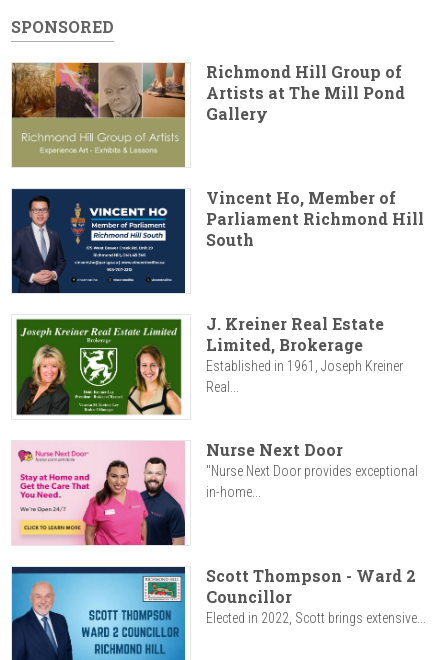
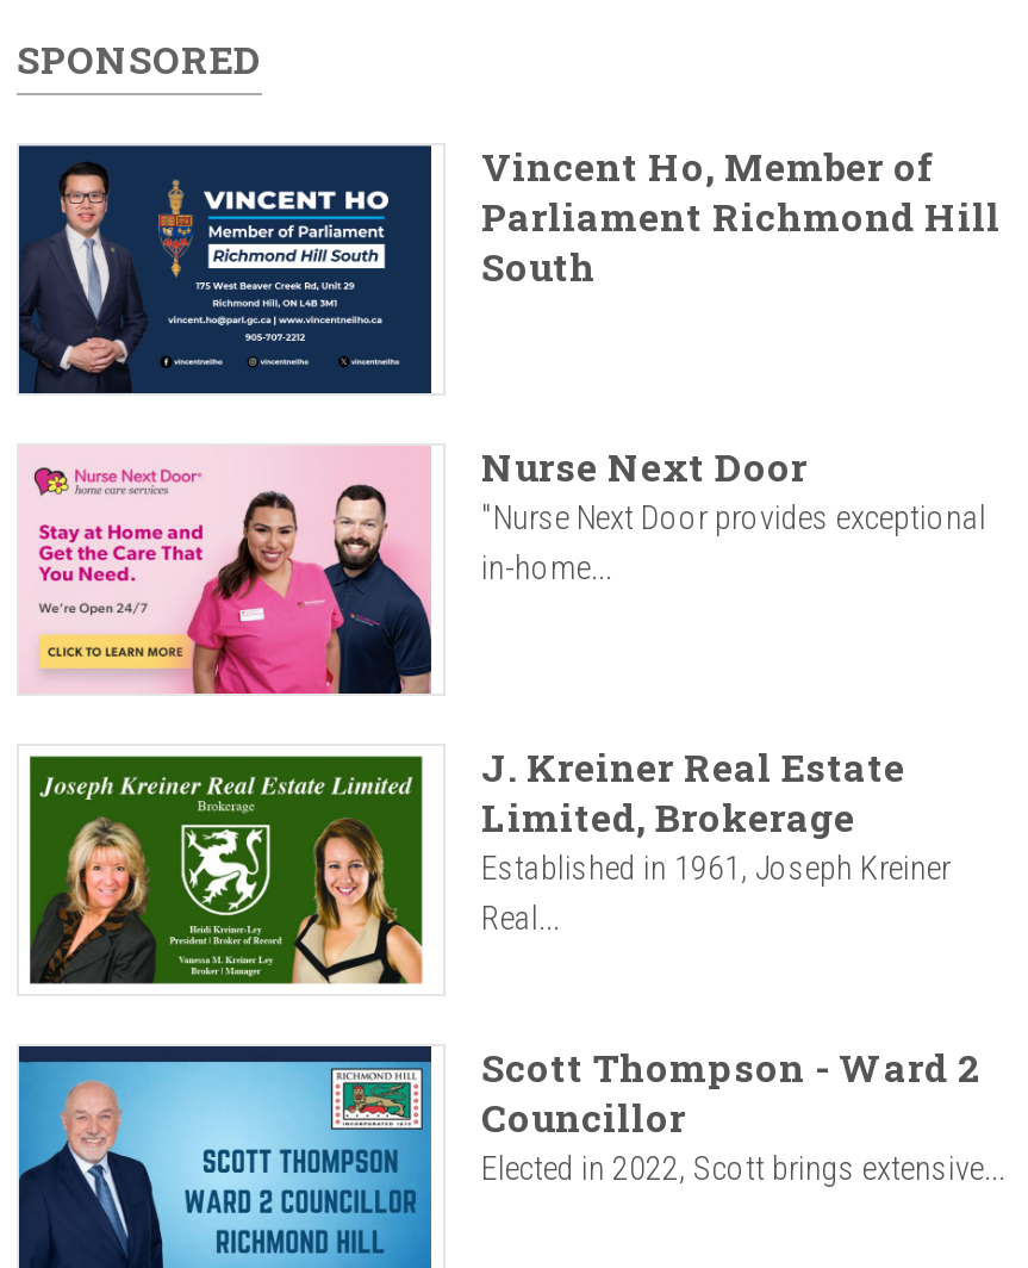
- [image]
- Richmond Hill Group of
- Artists at The Mill Pond
- Gallery

moved up: [image] | Nurse Next Door | "Nurse Next Door provides exceptional | in-home...
